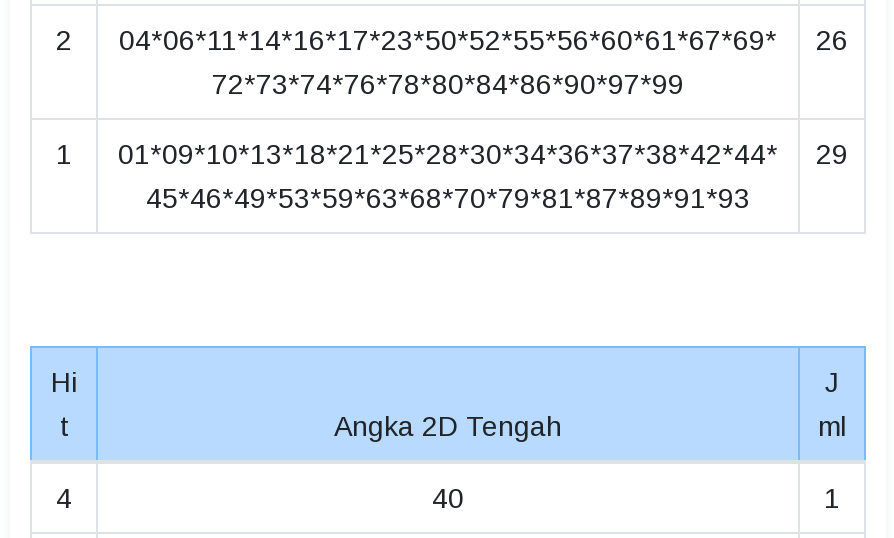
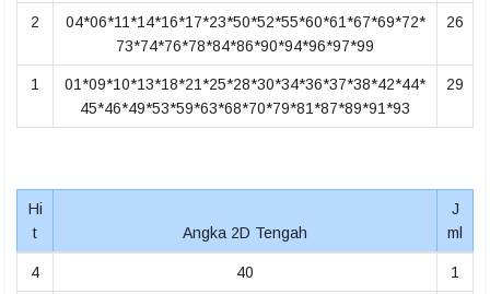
- 2 04*06*11*14*16*17*23*50*52*55*56*60*61*67*69* 26
+ 2 04*06*11*14*16*17*23*50*52*55*60*61*67*69*72* 26

- 72*73*74*76*78*80*84*86*90*97*99
+ 73*74*76*78*84*86*90*94*96*97*99
